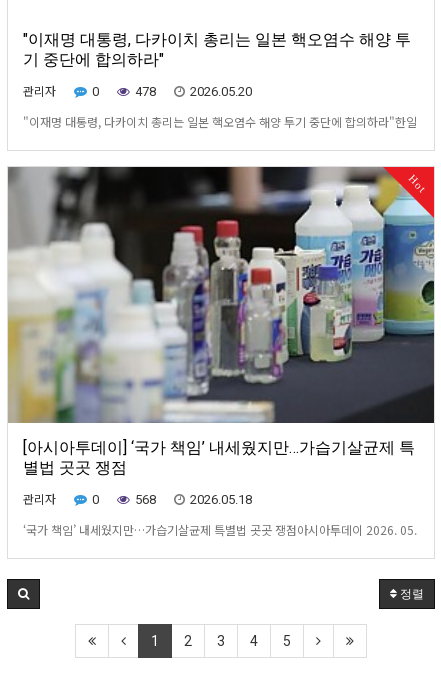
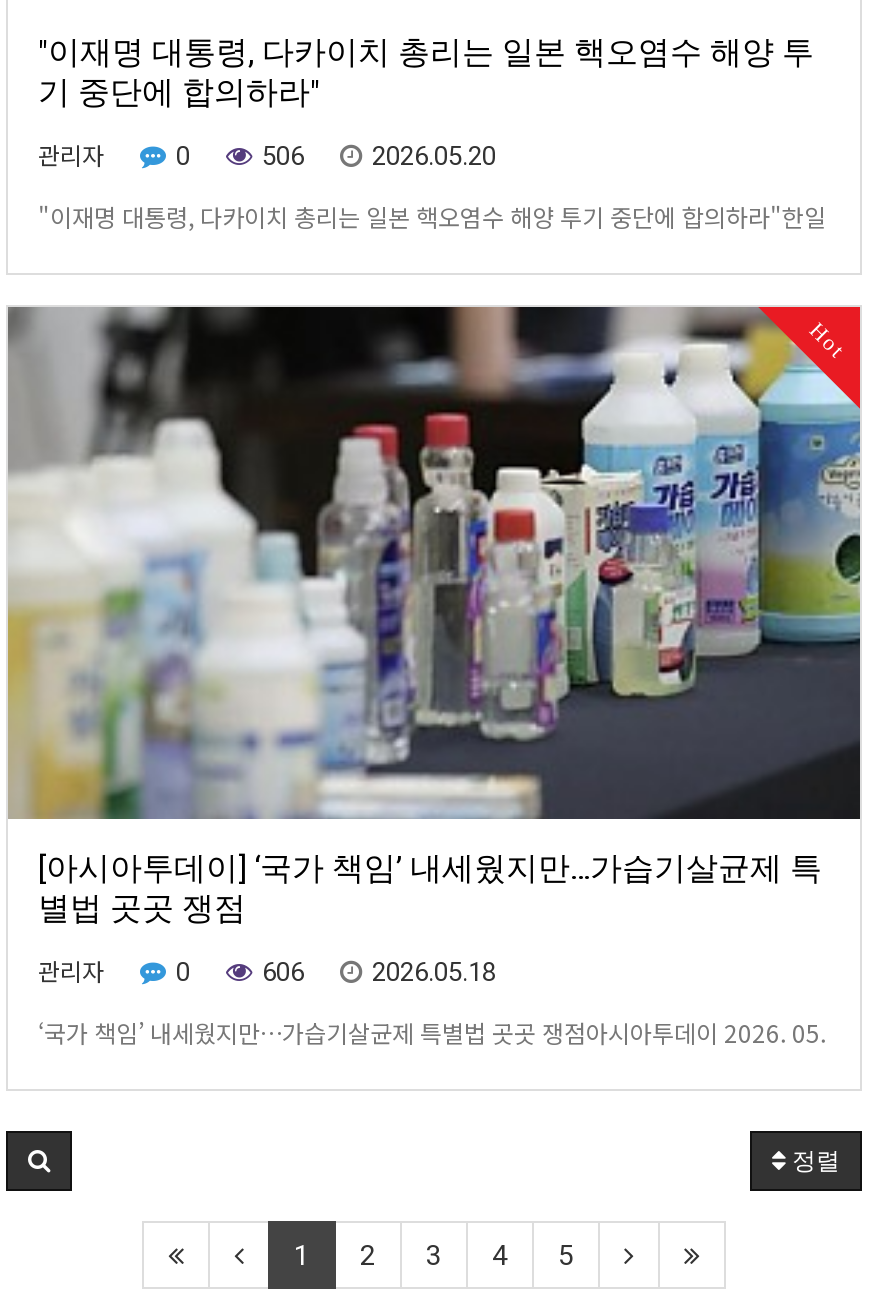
- 0 478 2026.05.20
+ 0 506 2026.05.20

- 0 568 2026.05.18
+ 0 606 2026.05.18
